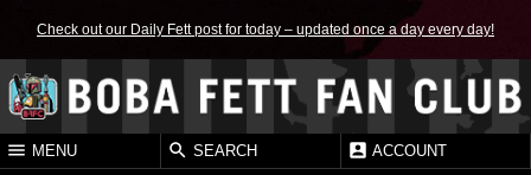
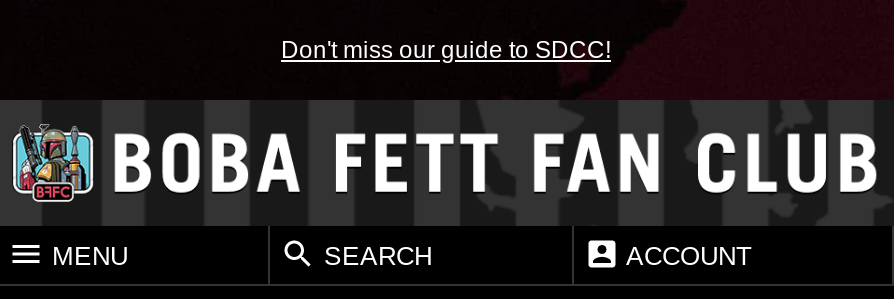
- Check out our Daily Fett post for today – updated once a day every day!
+ Don't miss our guide to SDCC!
